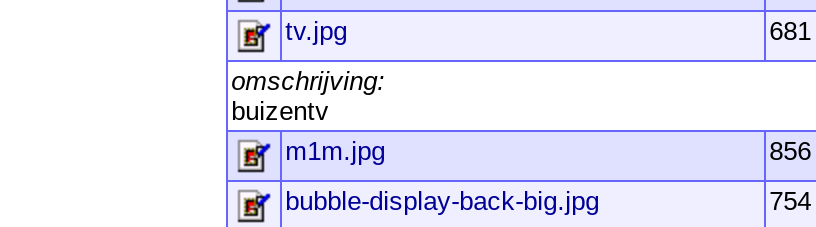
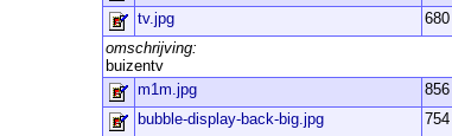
- 681
+ 680
